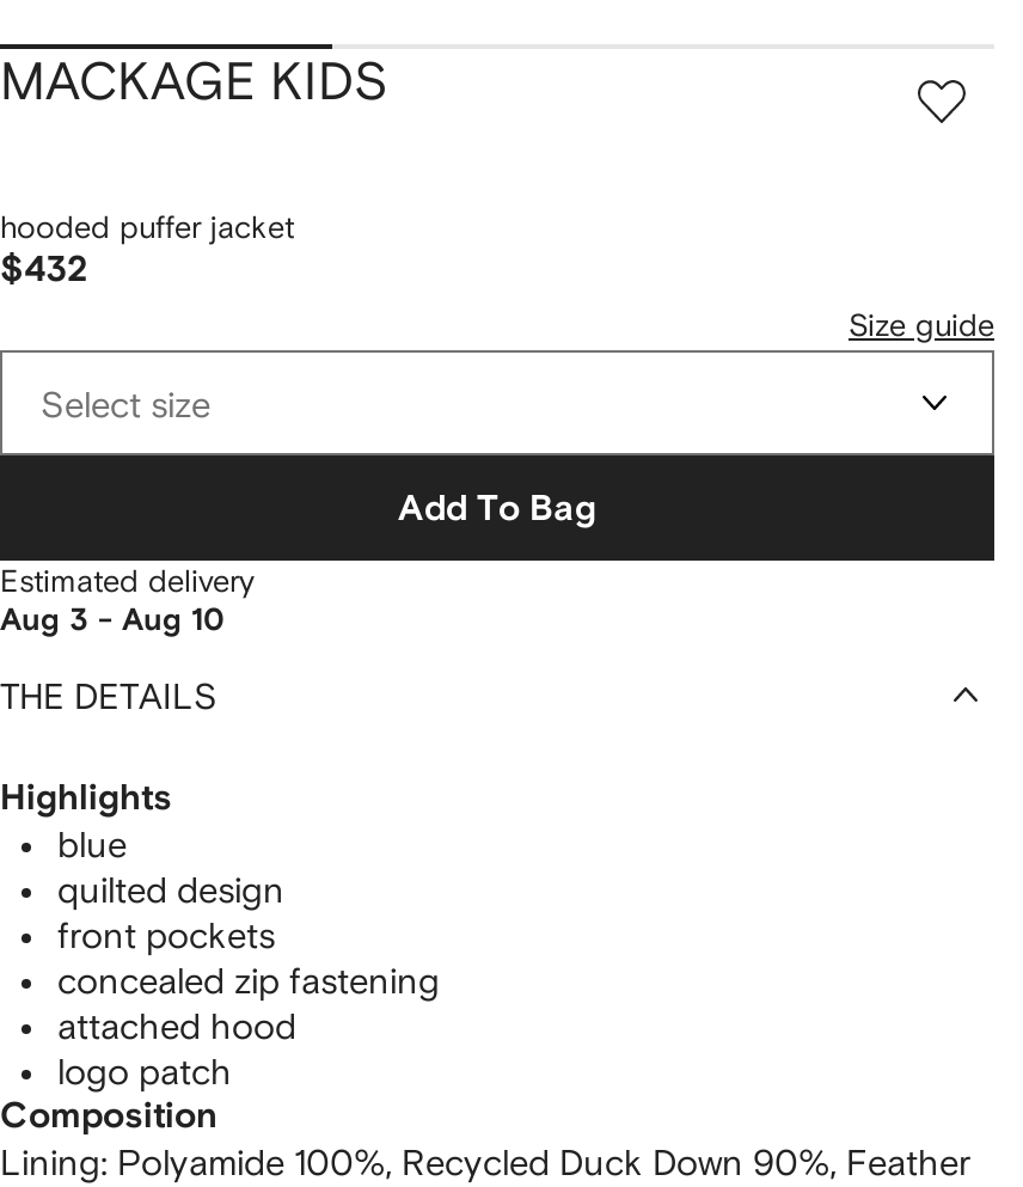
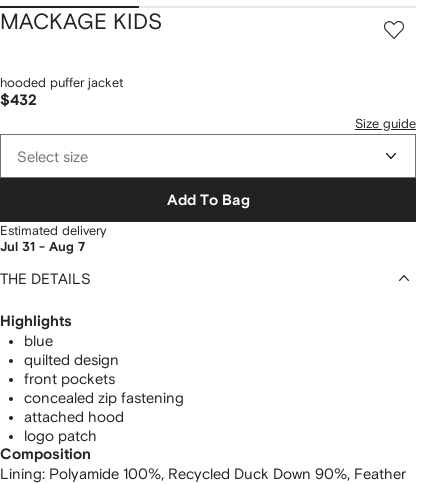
- Aug 3 - Aug 10
+ Jul 31 - Aug 7
